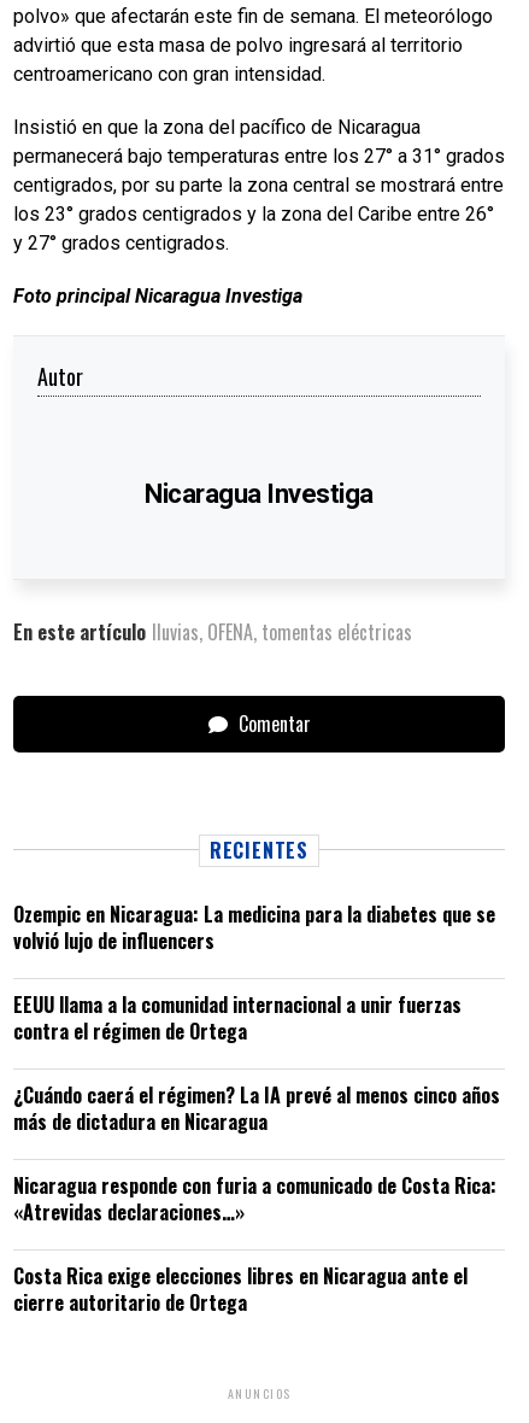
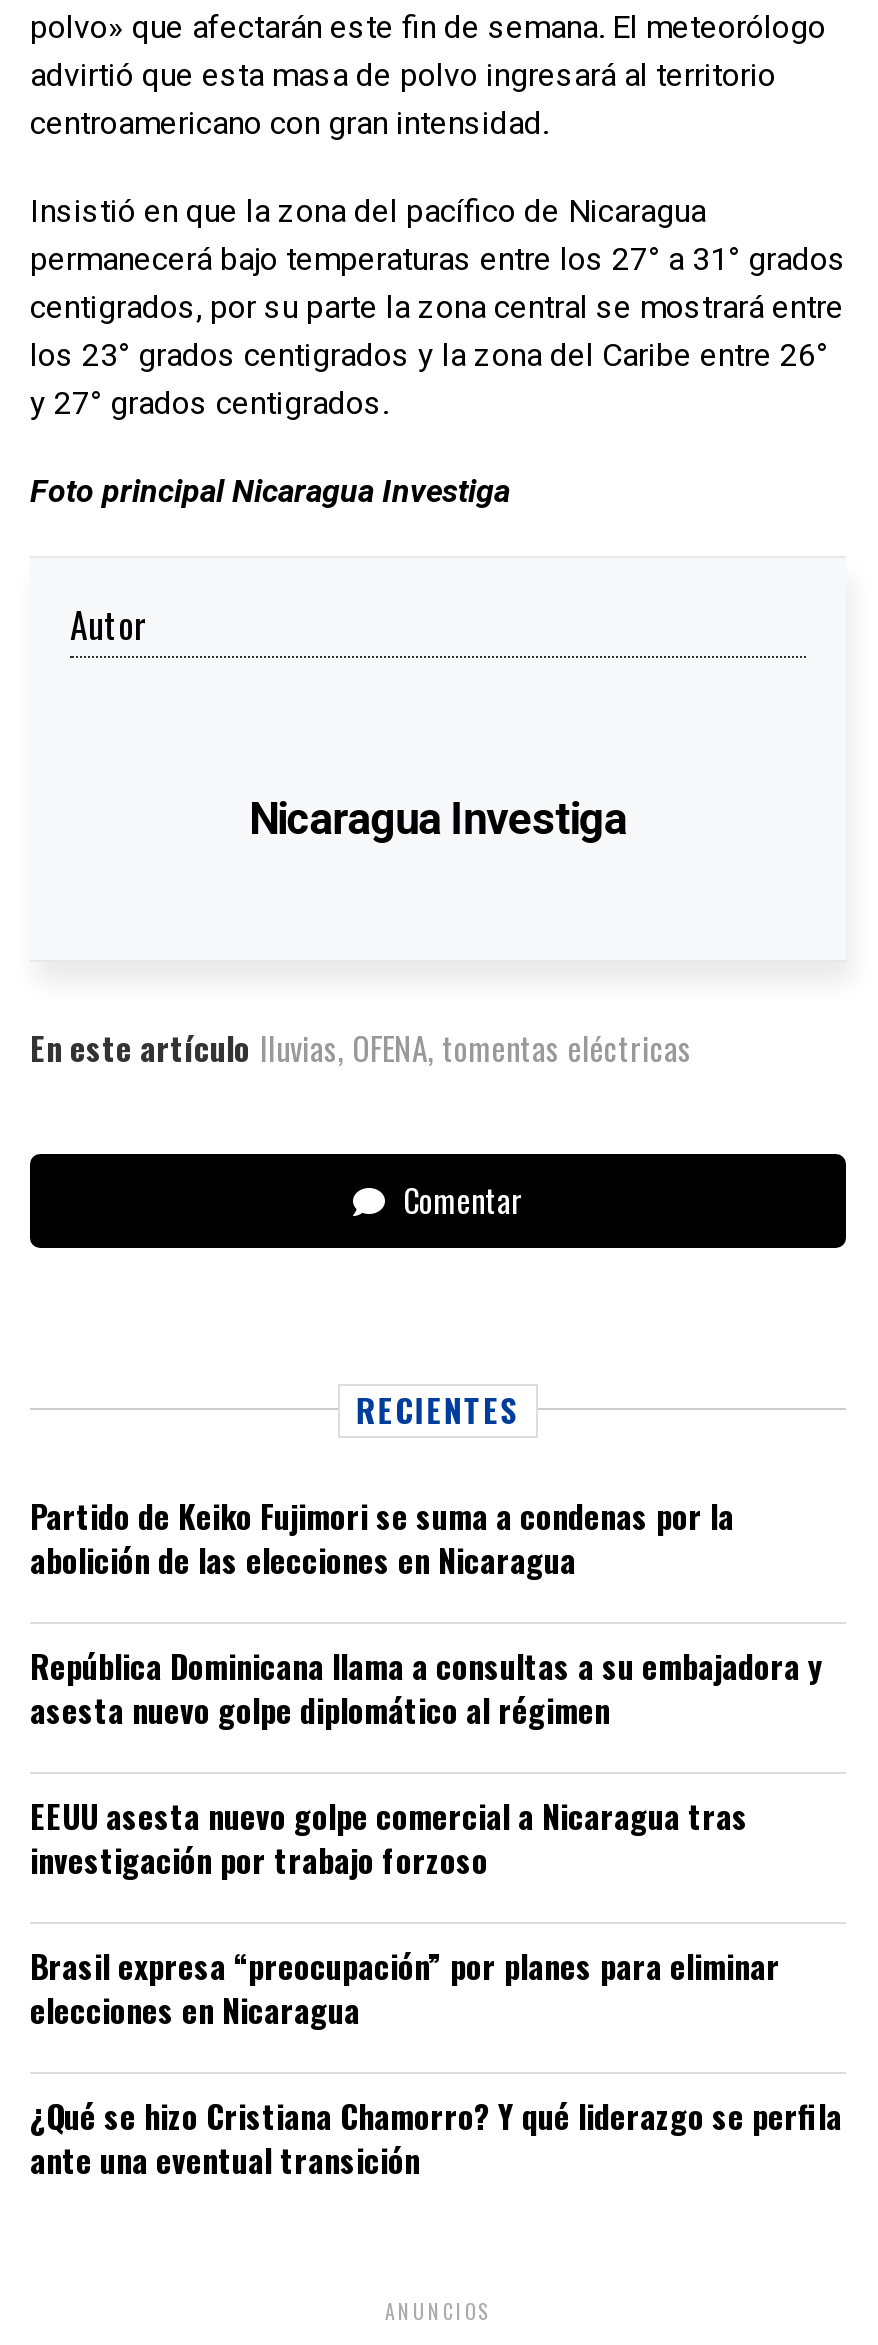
- Ozempic en Nicaragua: La medicina para la diabetes que se
- volvió lujo de influencers
+ Partido de Keiko Fujimori se suma a condenas por la
+ abolición de las elecciones en Nicaragua

- EEUU llama a la comunidad internacional a unir fuerzas
- contra el régimen de Ortega
+ República Dominicana llama a consultas a su embajadora y
+ asesta nuevo golpe diplomático al régimen

- ¿Cuándo caerá el régimen? La IA prevé al menos cinco años
- más de dictadura en Nicaragua
+ EEUU asesta nuevo golpe comercial a Nicaragua tras
+ investigación por trabajo forzoso

- Nicaragua responde con furia a comunicado de Costa Rica:
- «Atrevidas declaraciones…»
+ Brasil expresa “preocupación” por planes para eliminar
+ elecciones en Nicaragua

- Costa Rica exige elecciones libres en Nicaragua ante el
- cierre autoritario de Ortega
+ ¿Qué se hizo Cristiana Chamorro? Y qué liderazgo se perfila
+ ante una eventual transición
